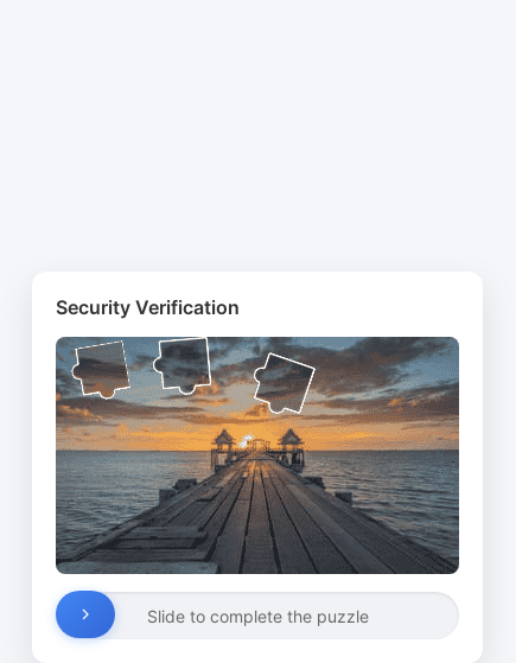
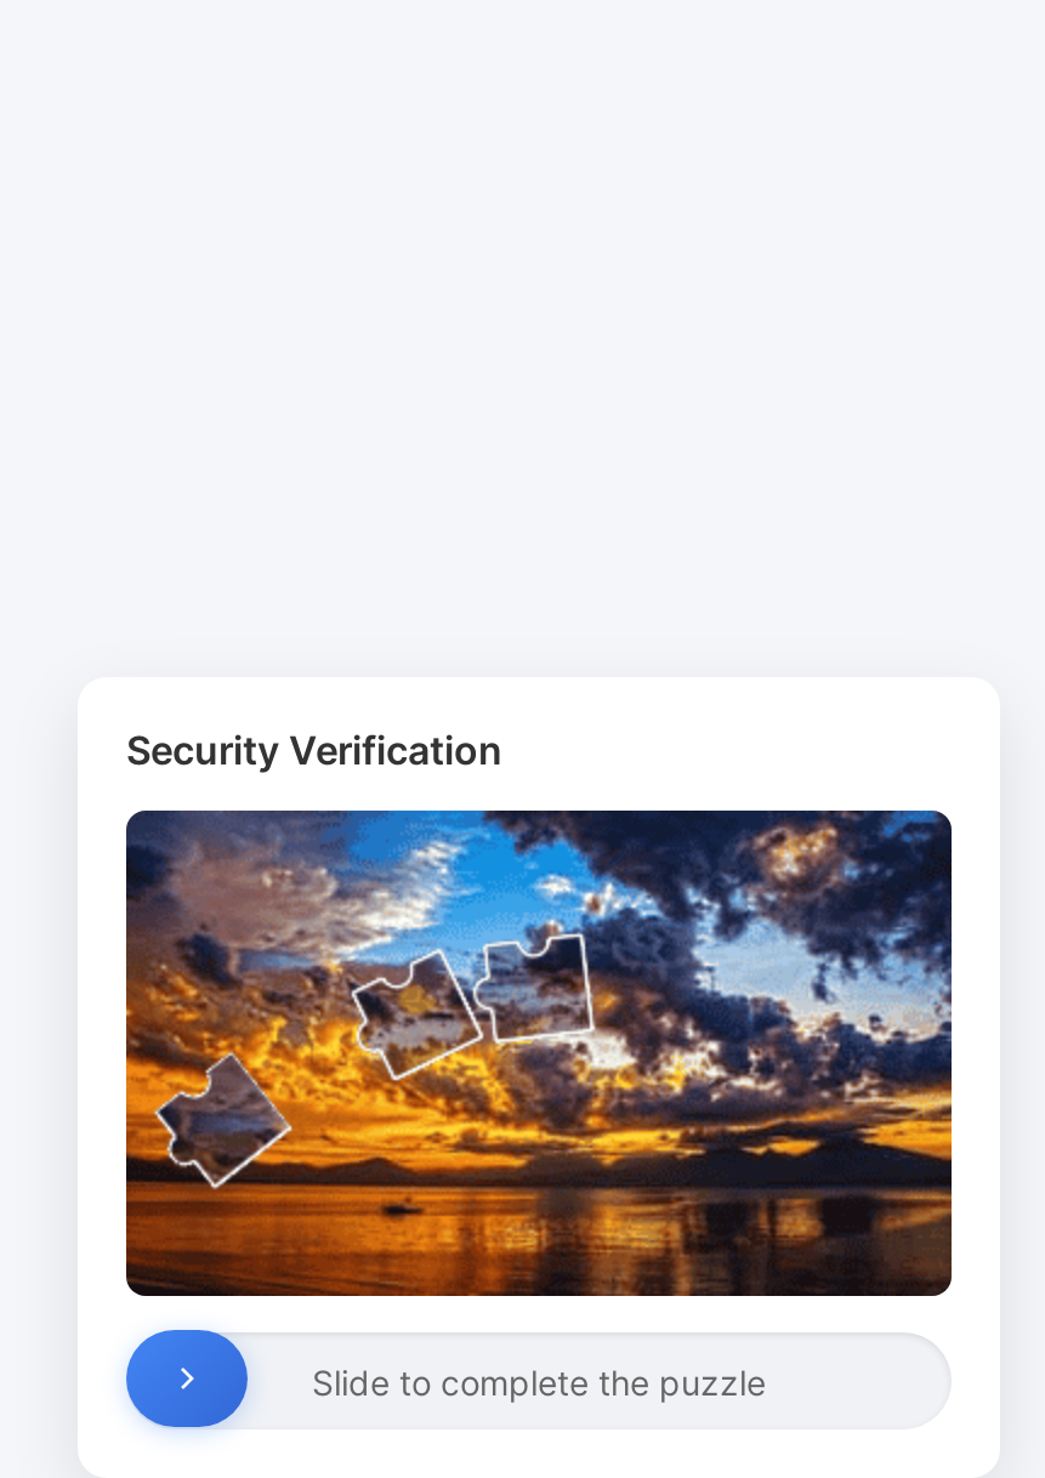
- [image]
+ [image]
